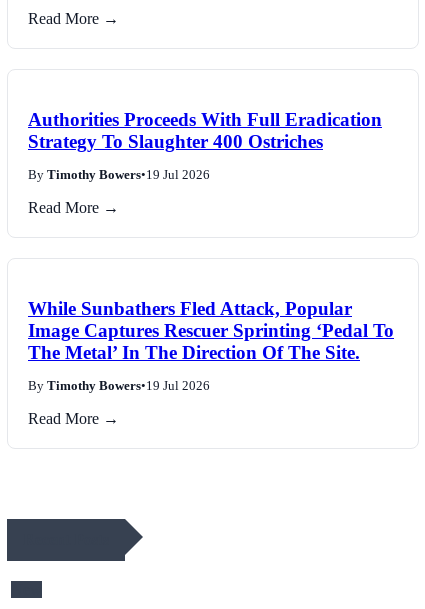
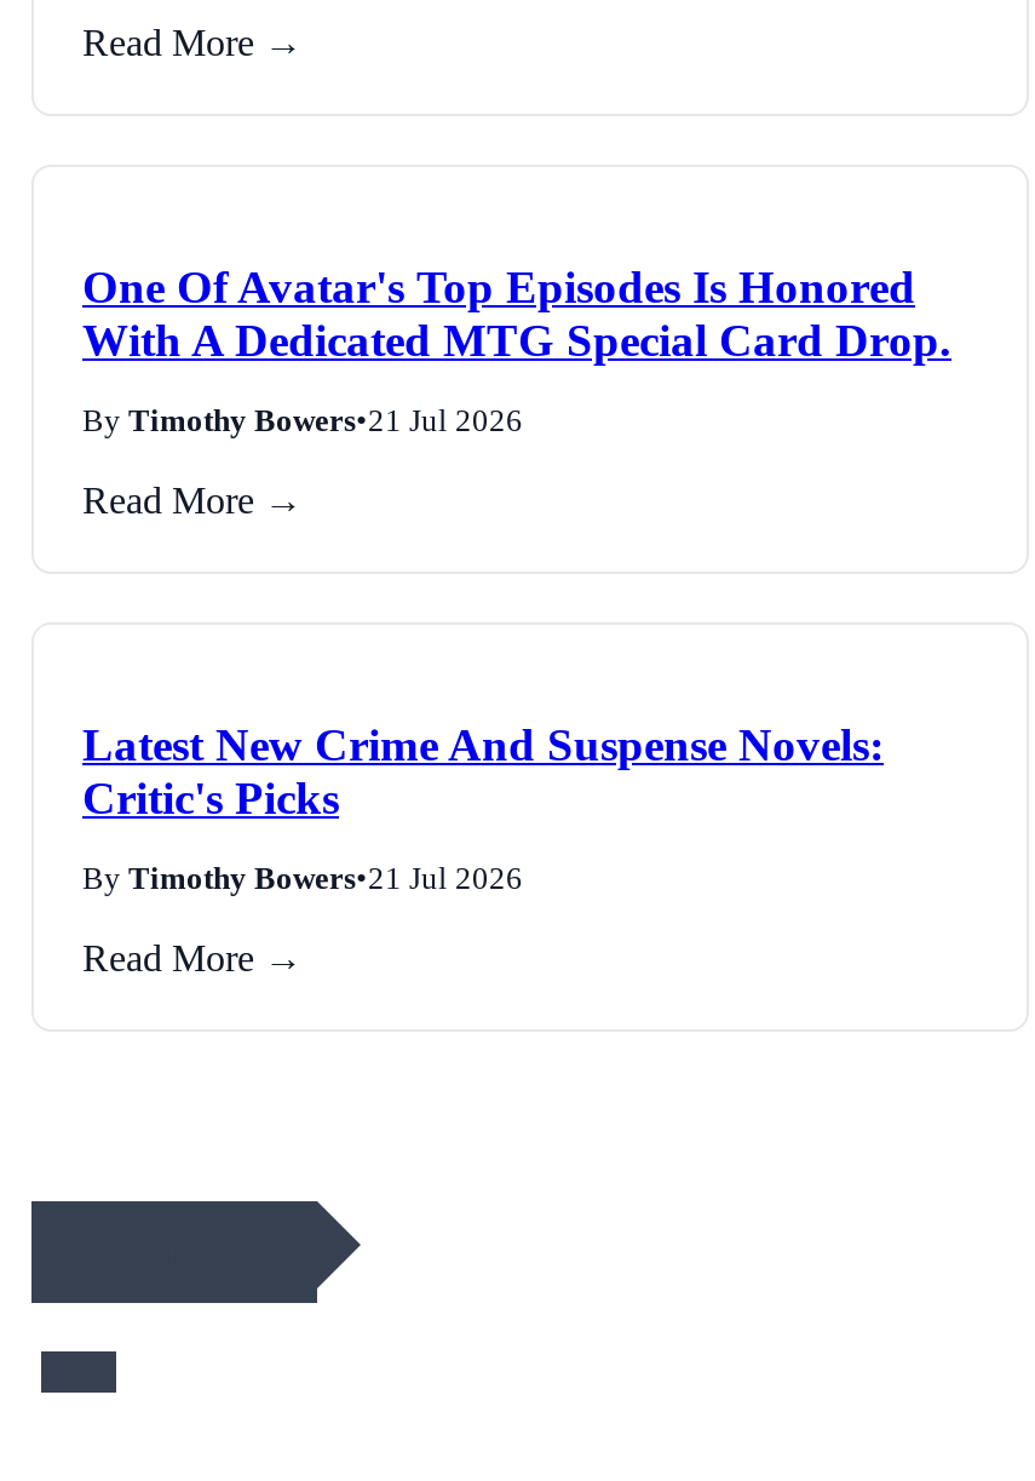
- Authorities Proceeds With Full Eradication
- Strategy To Slaughter 400 Ostriches
+ One Of Avatar's Top Episodes Is Honored
+ With A Dedicated MTG Special Card Drop.

- By Timothy Bowers•19 Jul 2026
+ By Timothy Bowers•21 Jul 2026

- While Sunbathers Fled Attack, Popular
- Image Captures Rescuer Sprinting ‘Pedal To
- The Metal’ In The Direction Of The Site.
+ Latest New Crime And Suspense Novels:
+ Critic's Picks

- By Timothy Bowers•19 Jul 2026
+ By Timothy Bowers•21 Jul 2026
